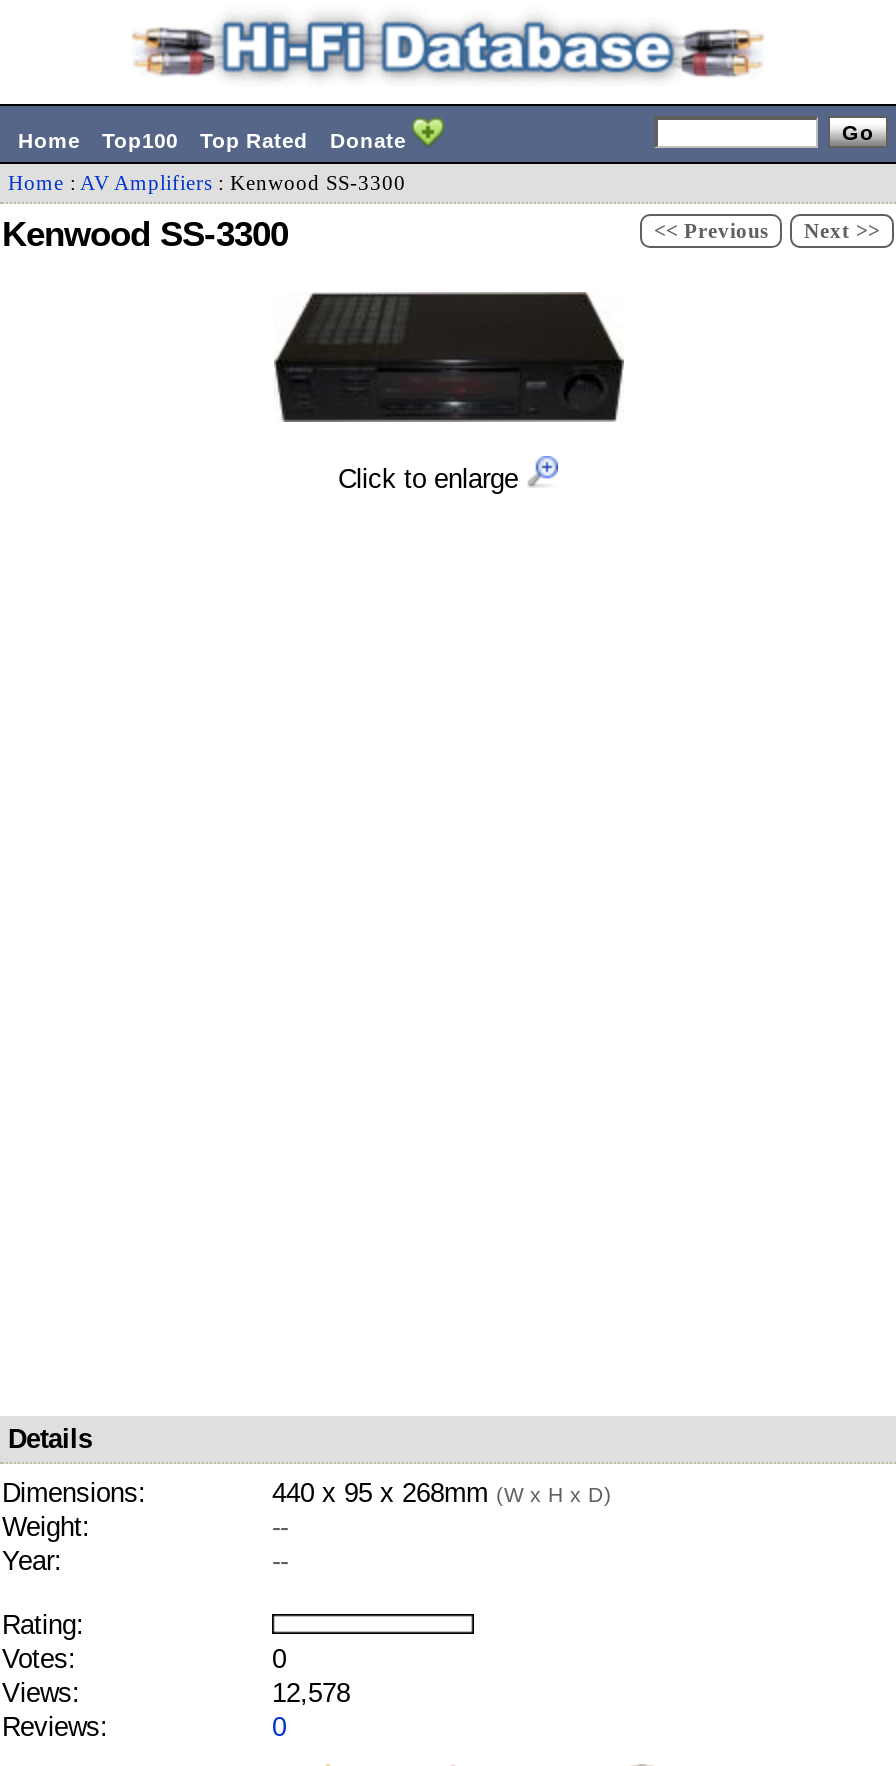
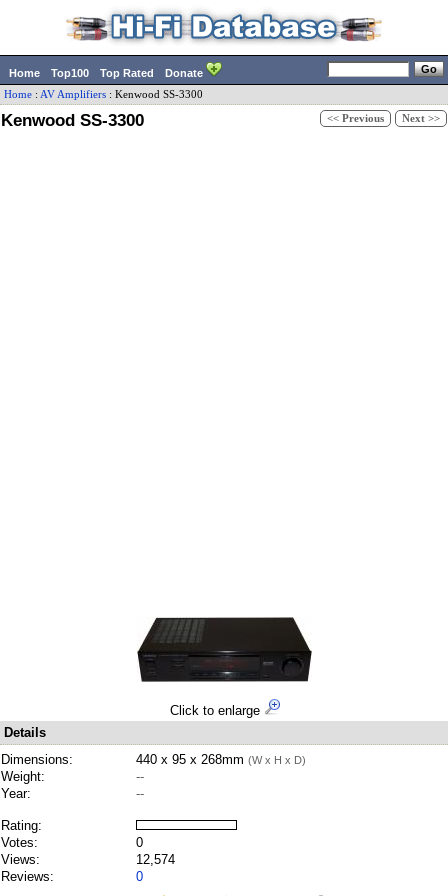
moved down: [image] | Click to enlarge

- 12,578
+ 12,574
